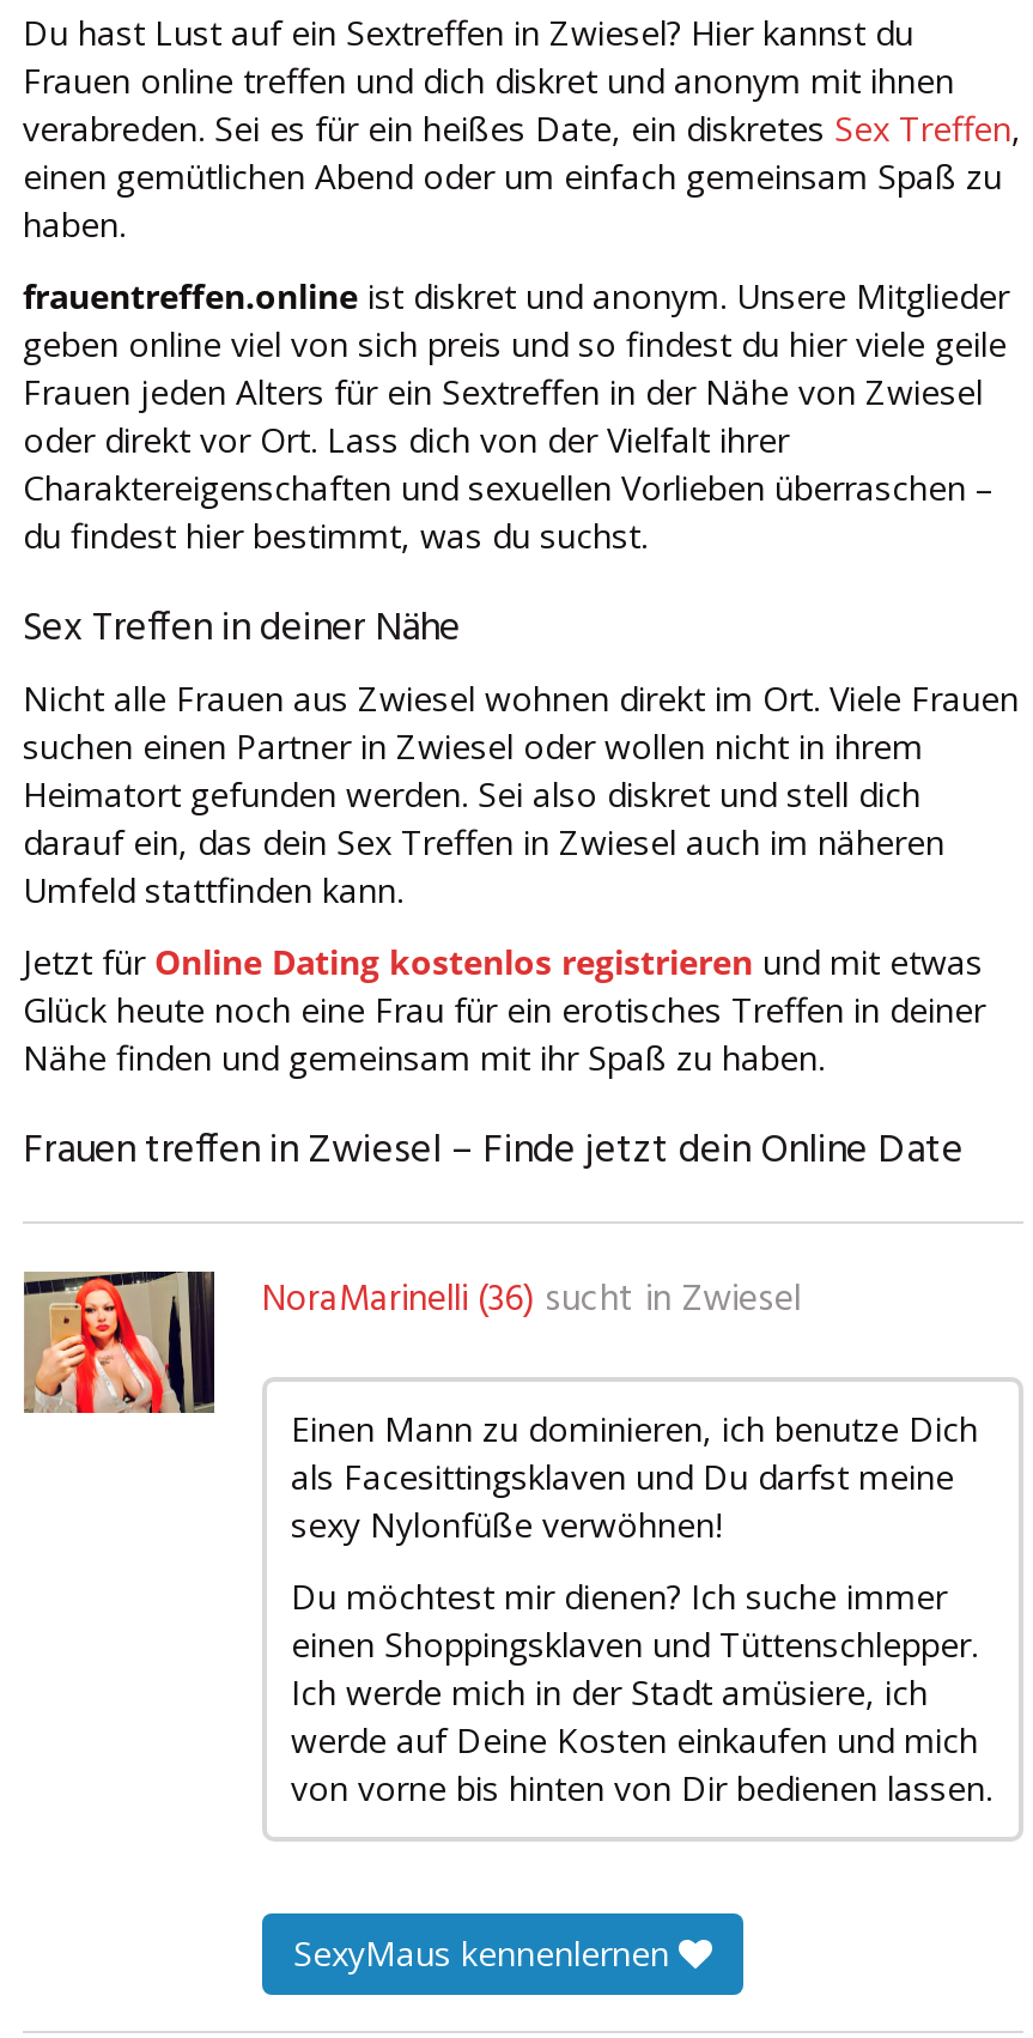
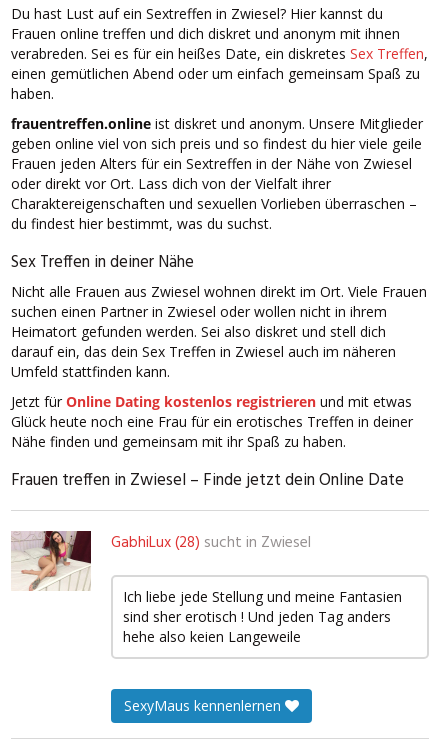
- [image]
- NoraMarinelli (36) sucht in Zwiesel
- Einen Mann zu dominieren, ich benutze Dich
- als Facesittingsklaven und Du darfst meine
- sexy Nylonfüße verwöhnen!
- Du möchtest mir dienen? Ich suche immer
- einen Shoppingsklaven und Tüttenschlepper.
- Ich werde mich in der Stadt amüsiere, ich
- werde auf Deine Kosten einkaufen und mich
- von vorne bis hinten von Dir bedienen lassen.
+ [image]
+ GabhiLux (28) sucht in Zwiesel
+ Ich liebe jede Stellung und meine Fantasien
+ sind sher erotisch ! Und jeden Tag anders
+ hehe also keien Langeweile
